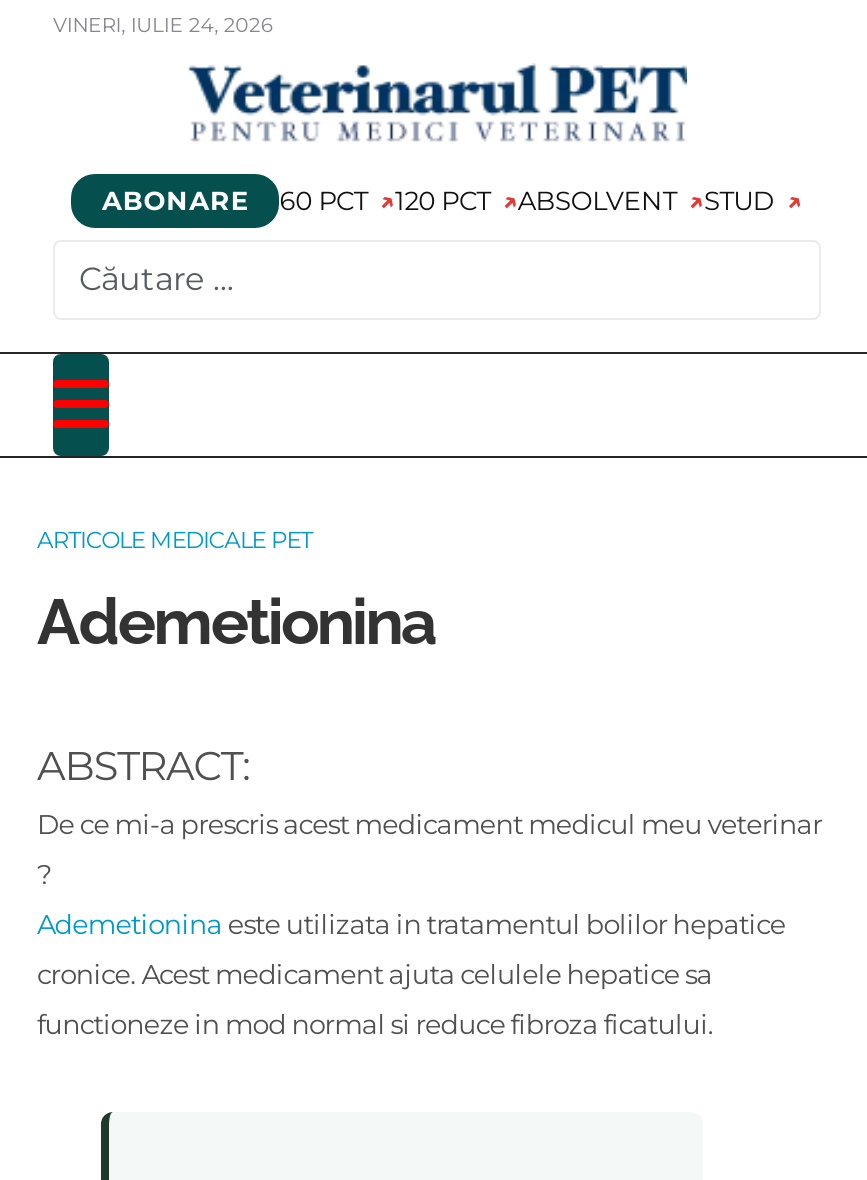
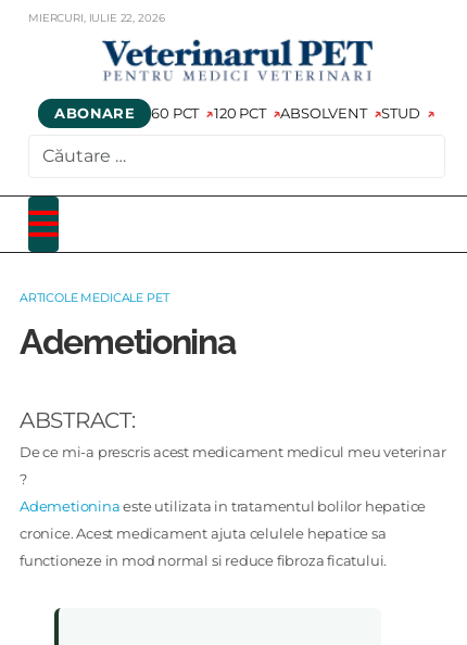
- VINERI, IULIE 24, 2026
+ MIERCURI, IULIE 22, 2026
